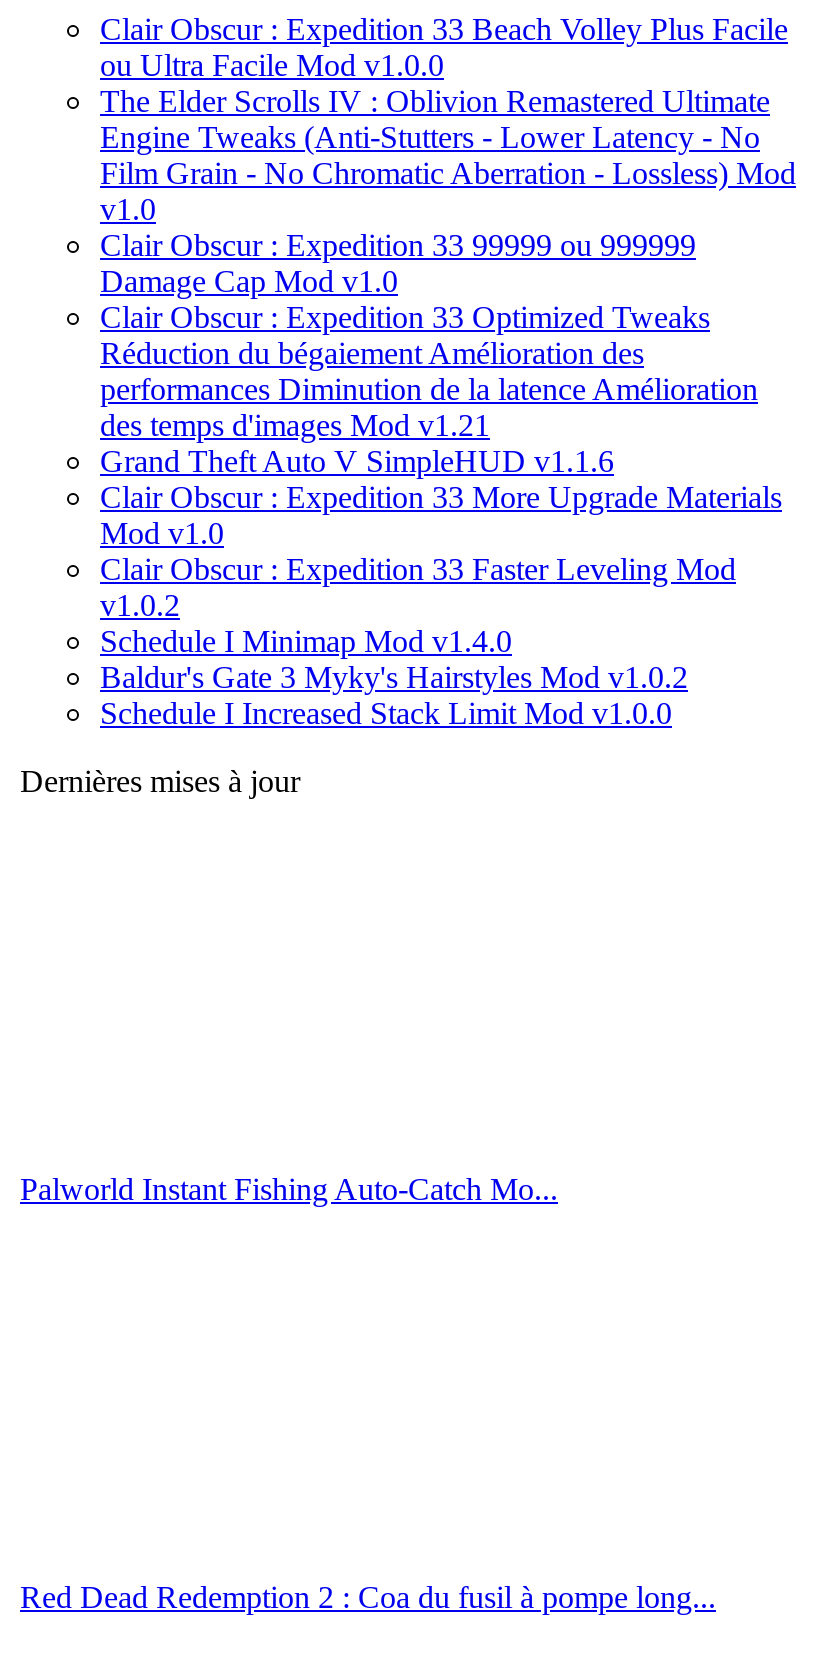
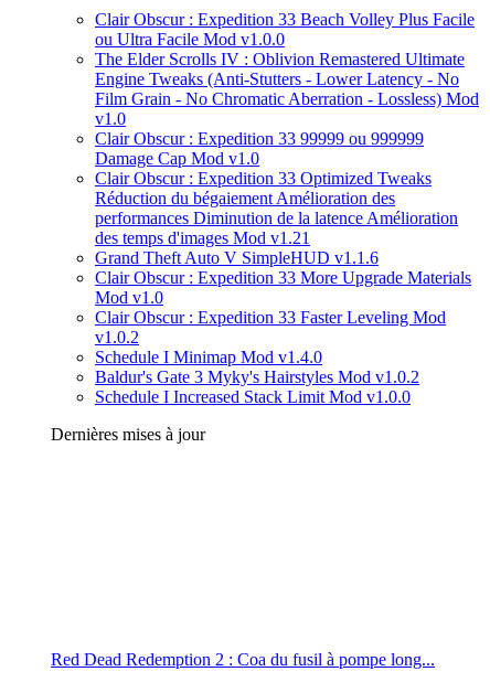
- Palworld Instant Fishing Auto-Catch Mo...
